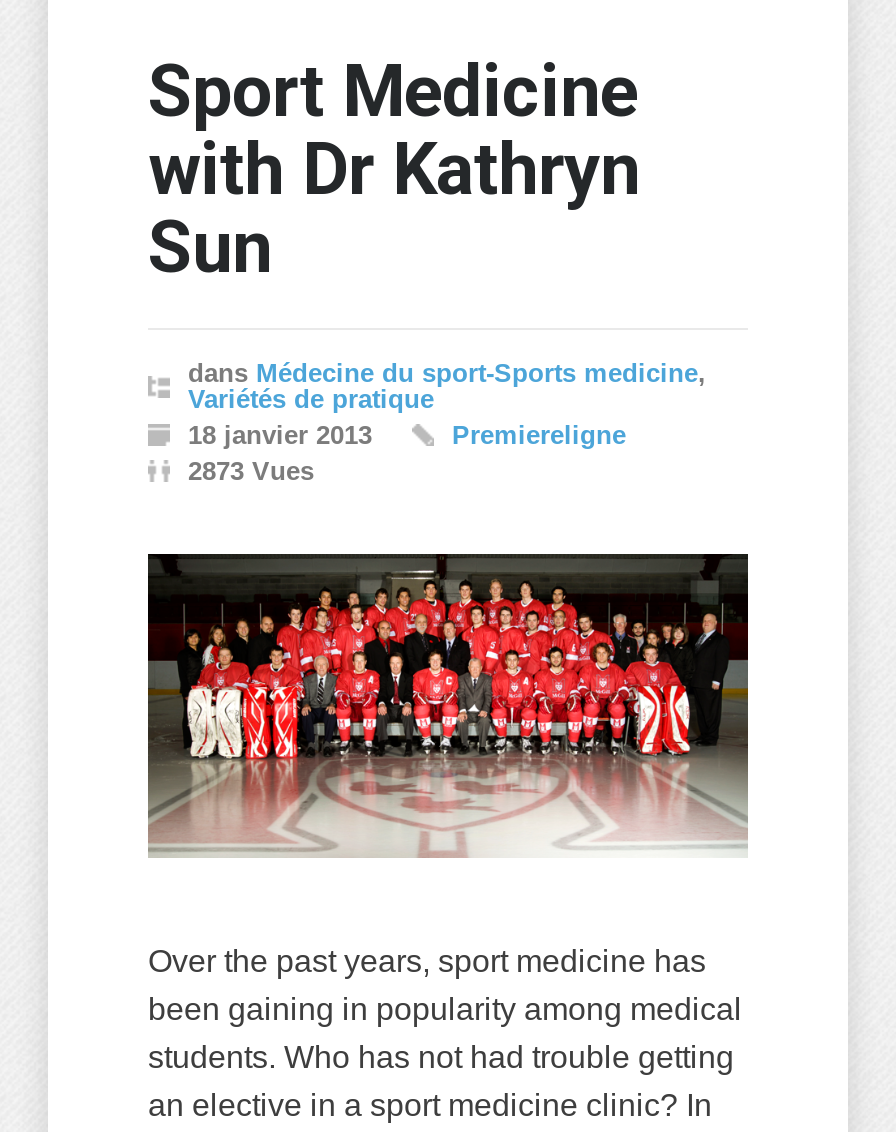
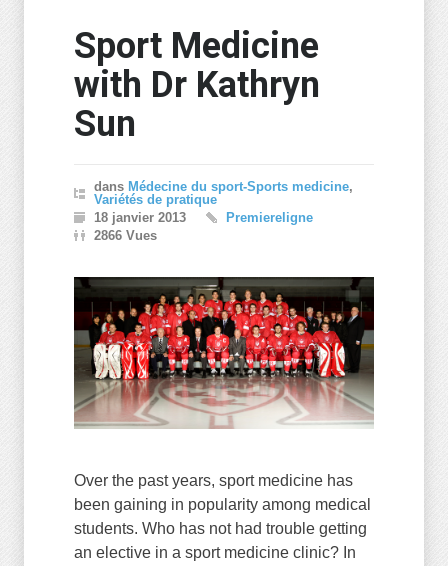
- 2873 Vues
+ 2866 Vues
